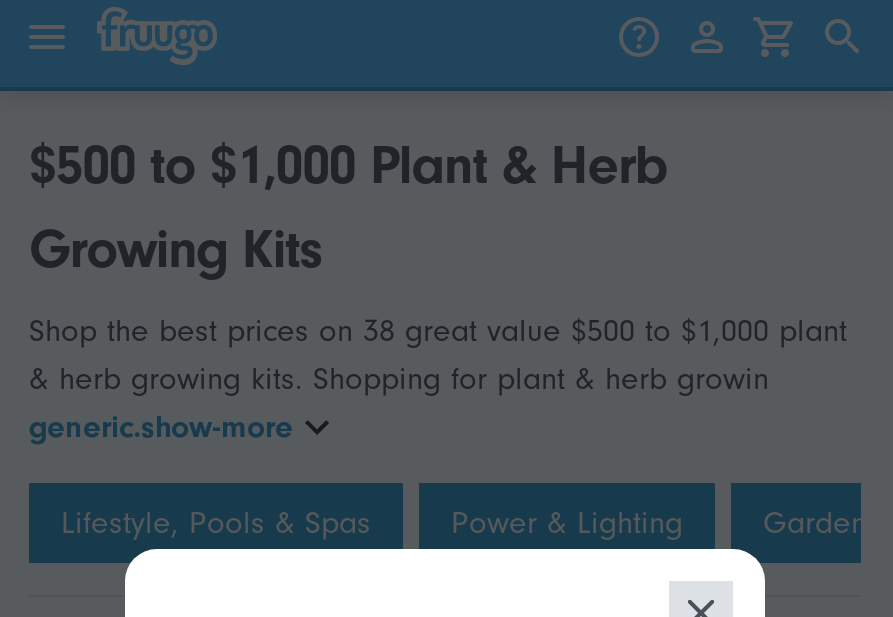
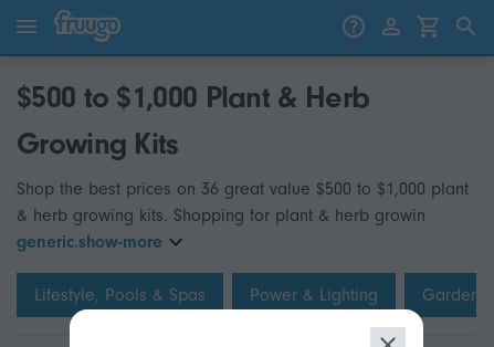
- Shop the best prices on 38 great value $500 to $1,000 plant
+ Shop the best prices on 36 great value $500 to $1,000 plant
